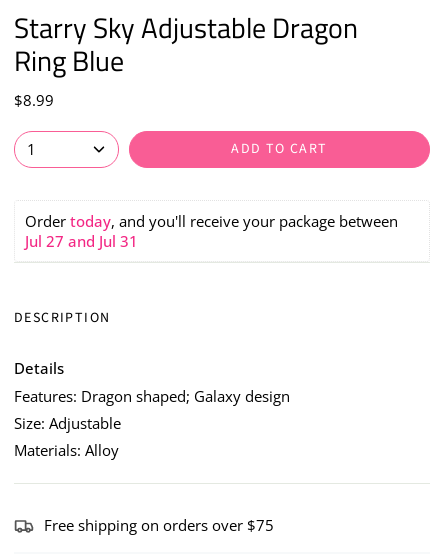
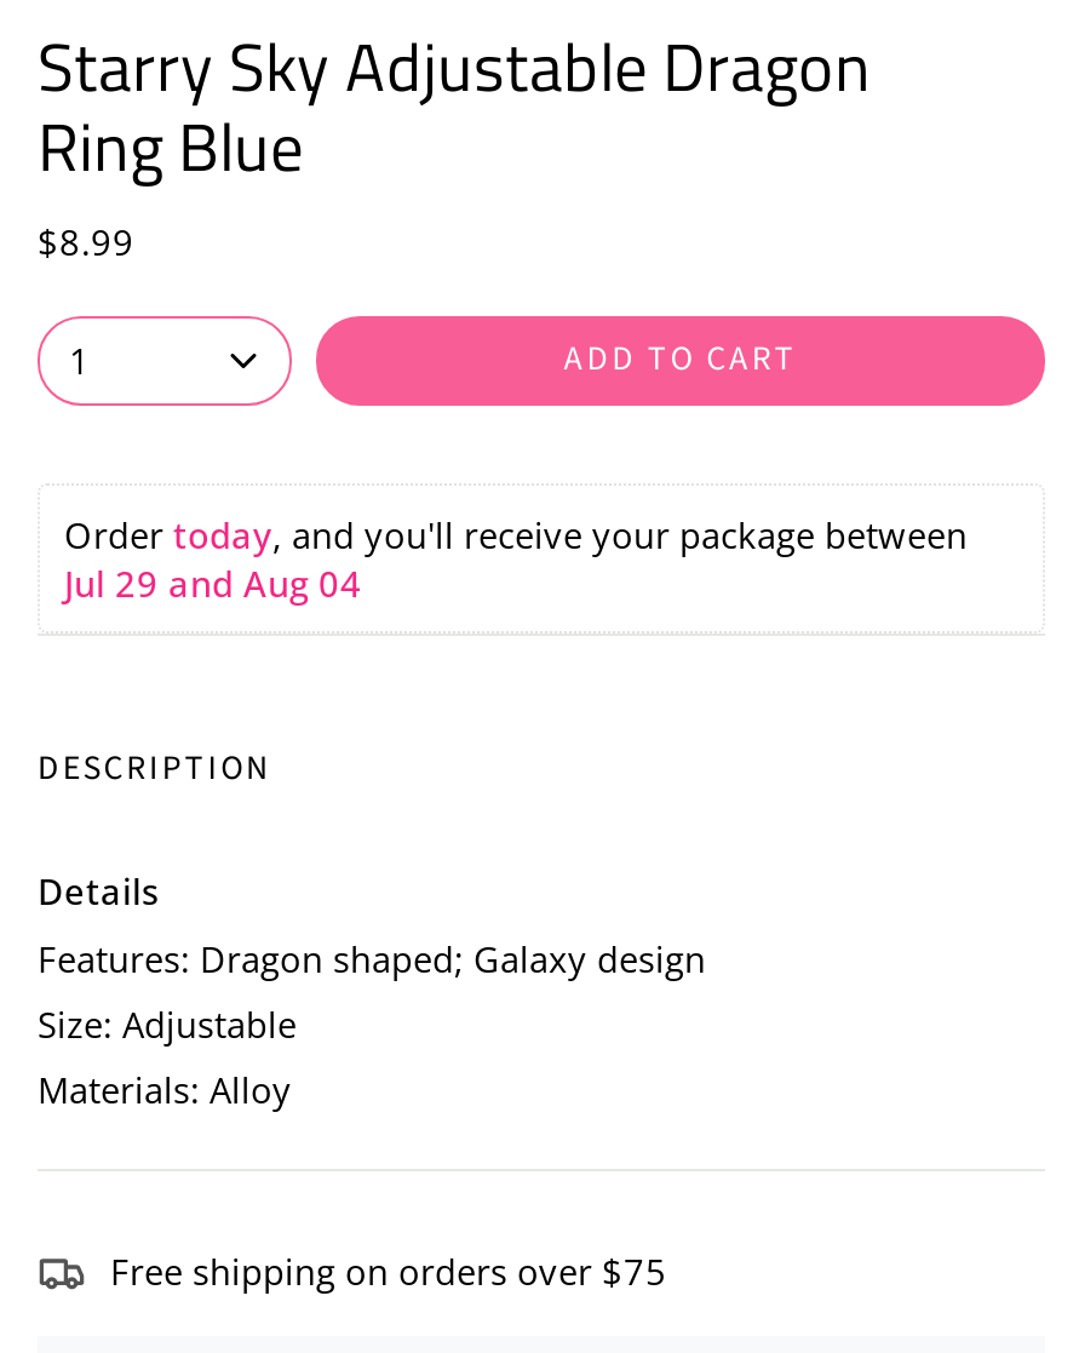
- Jul 27 and Jul 31
+ Jul 29 and Aug 04
